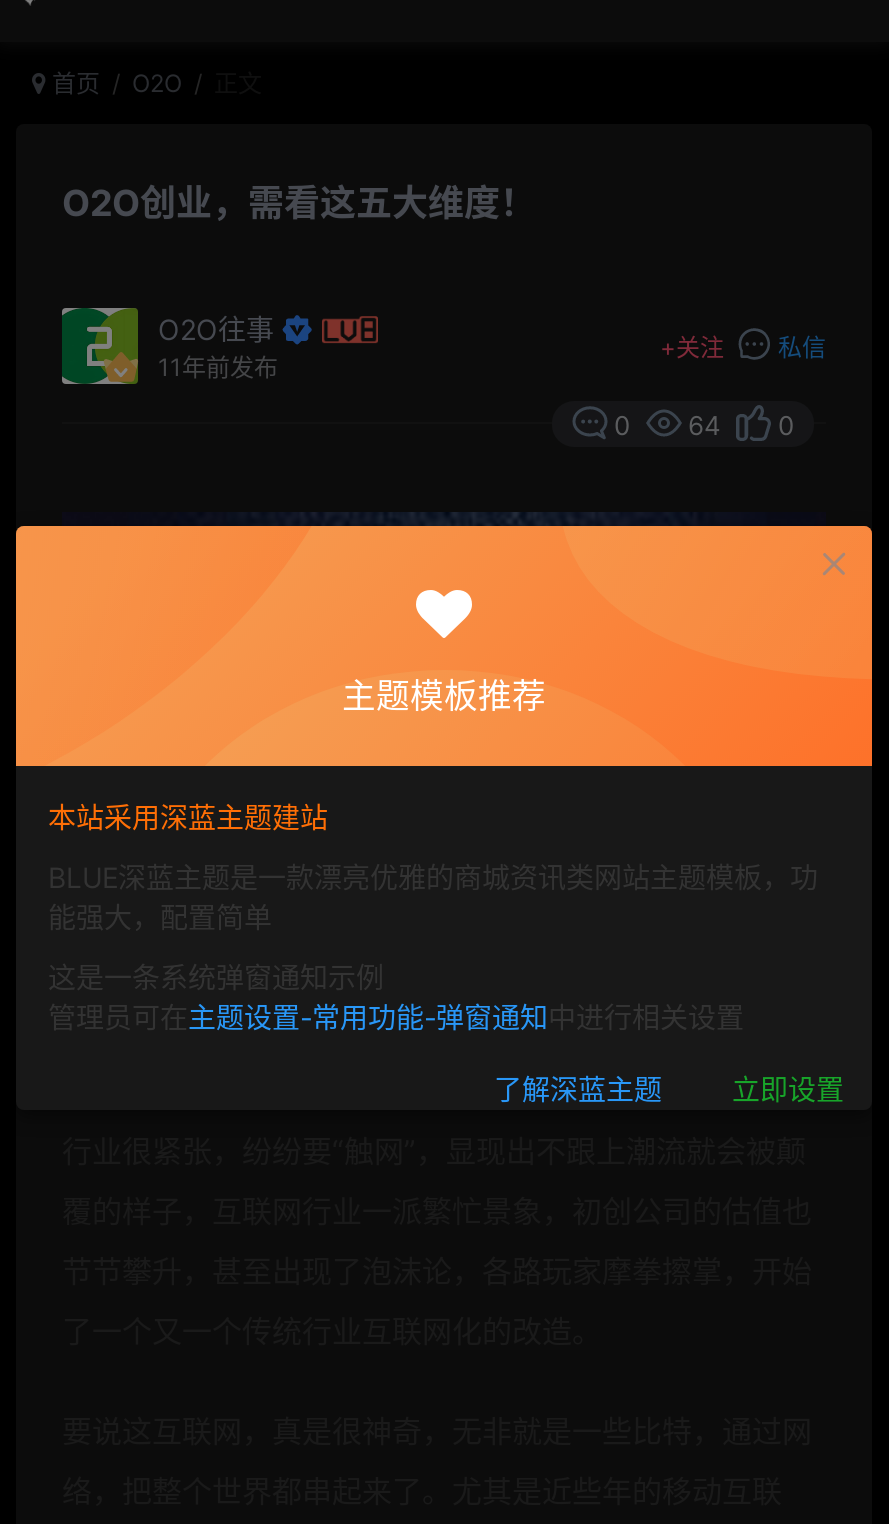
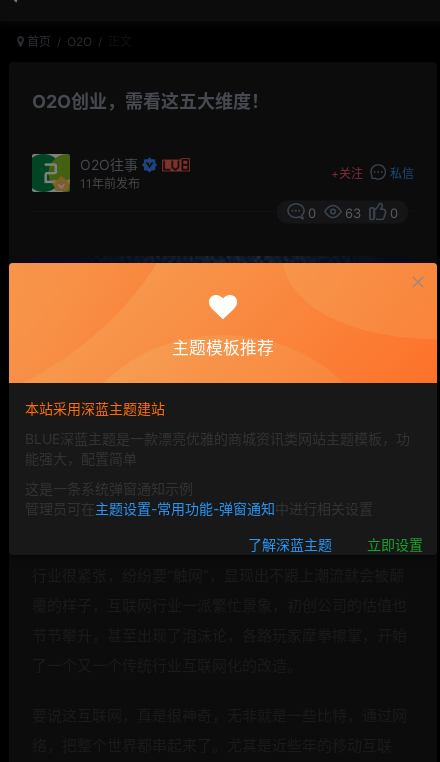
- 0 64 0
+ 0 63 0
